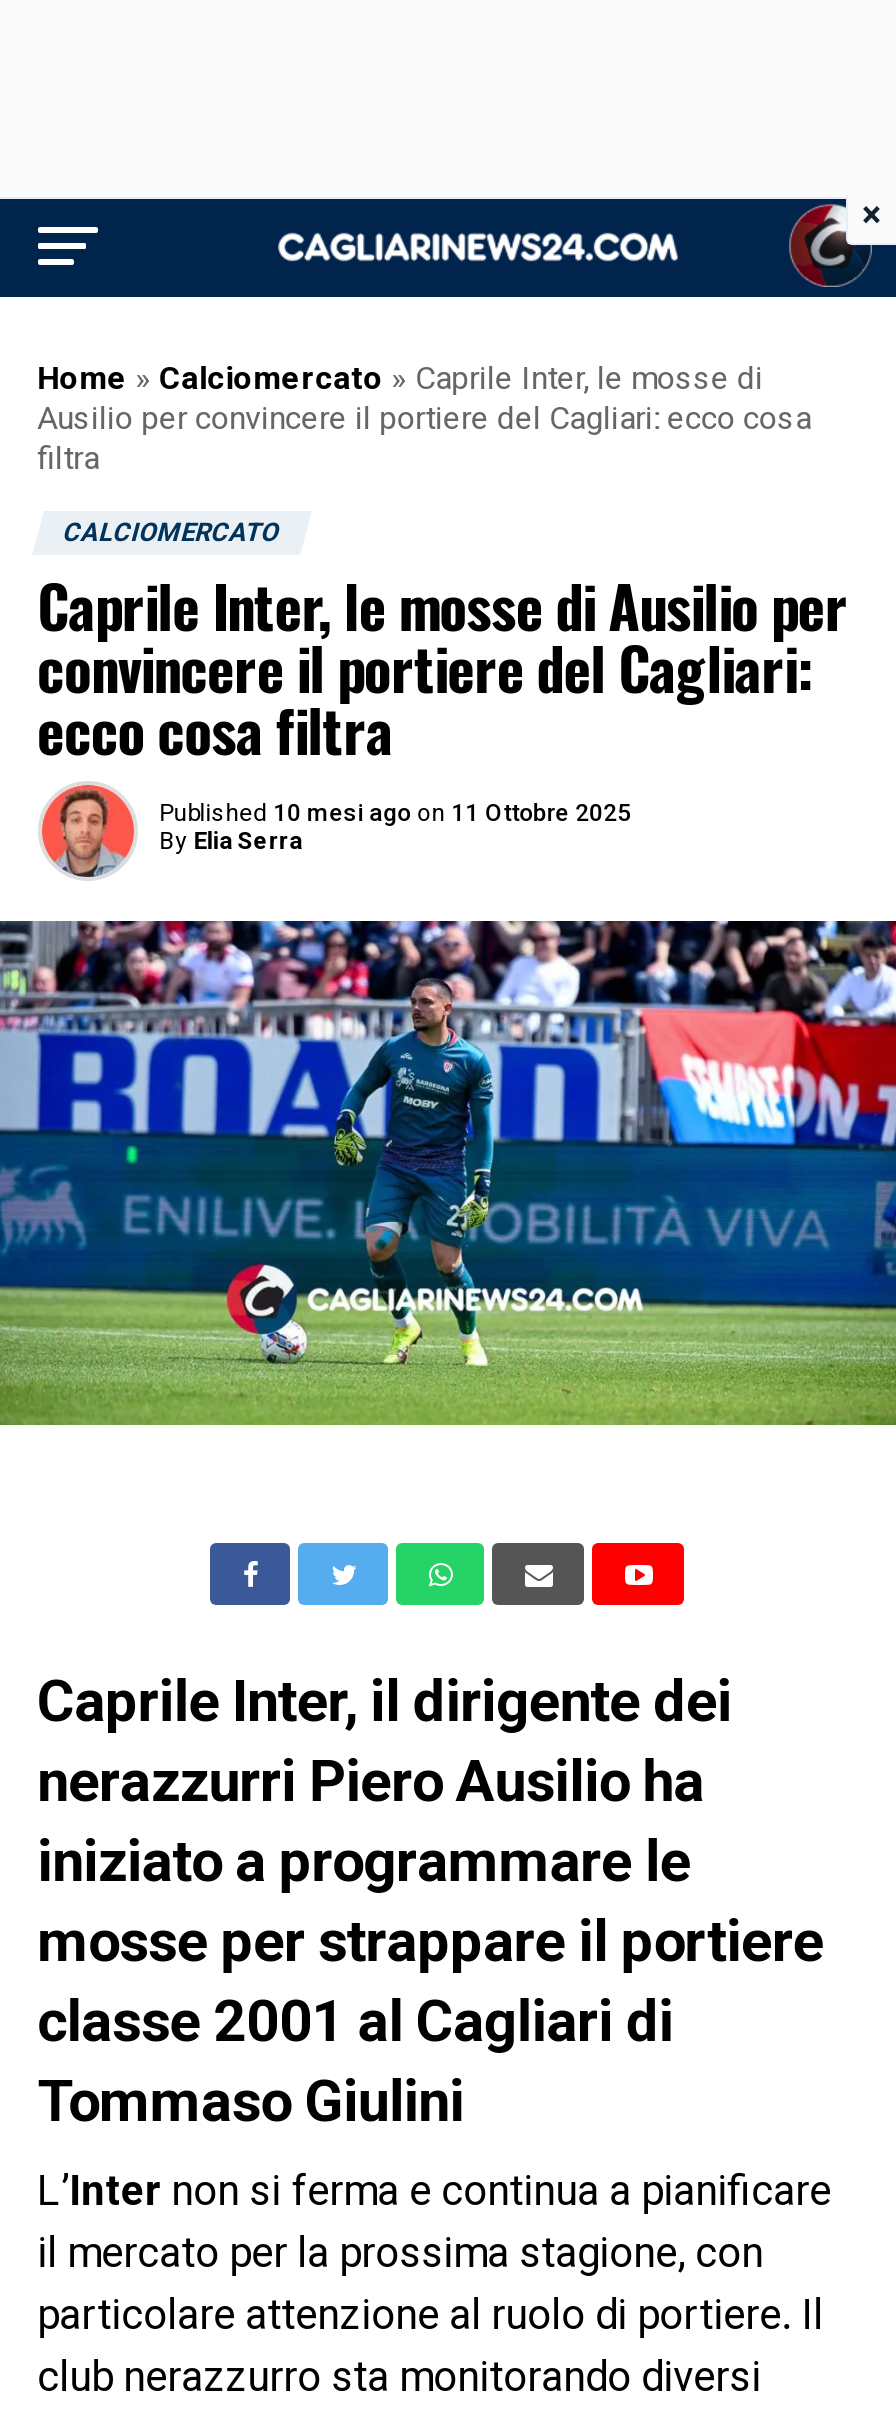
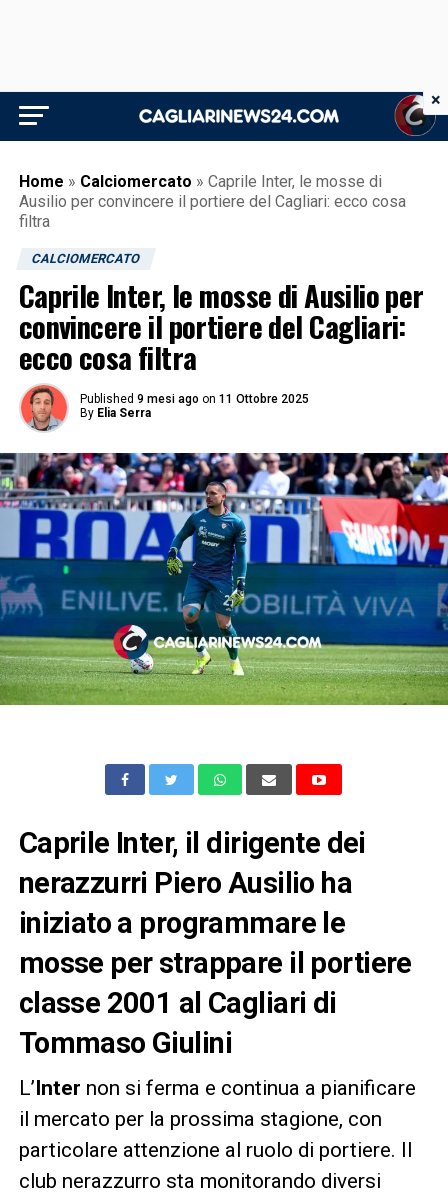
- Published 10 mesi ago on 11 Ottobre 2025
+ Published 9 mesi ago on 11 Ottobre 2025
